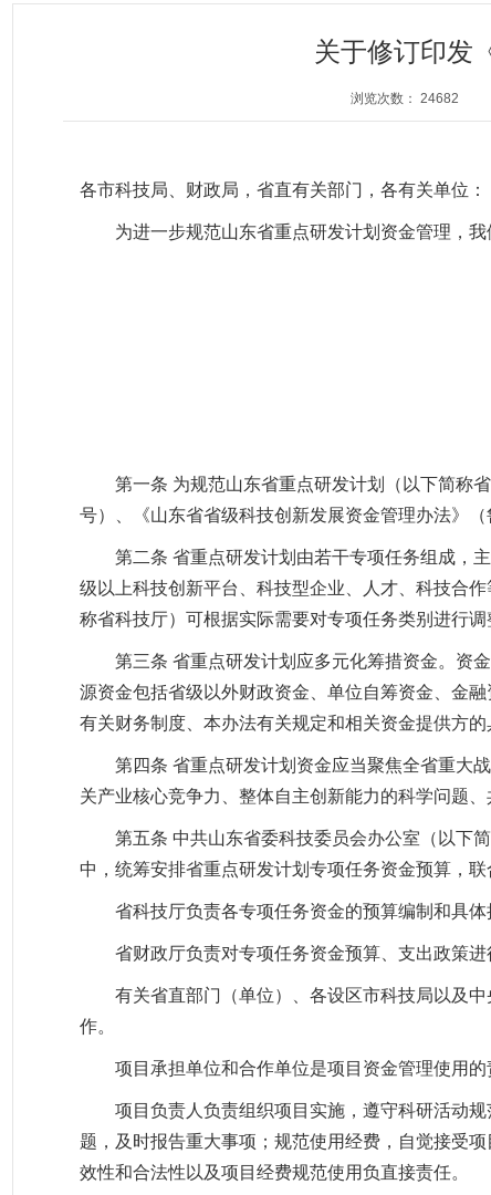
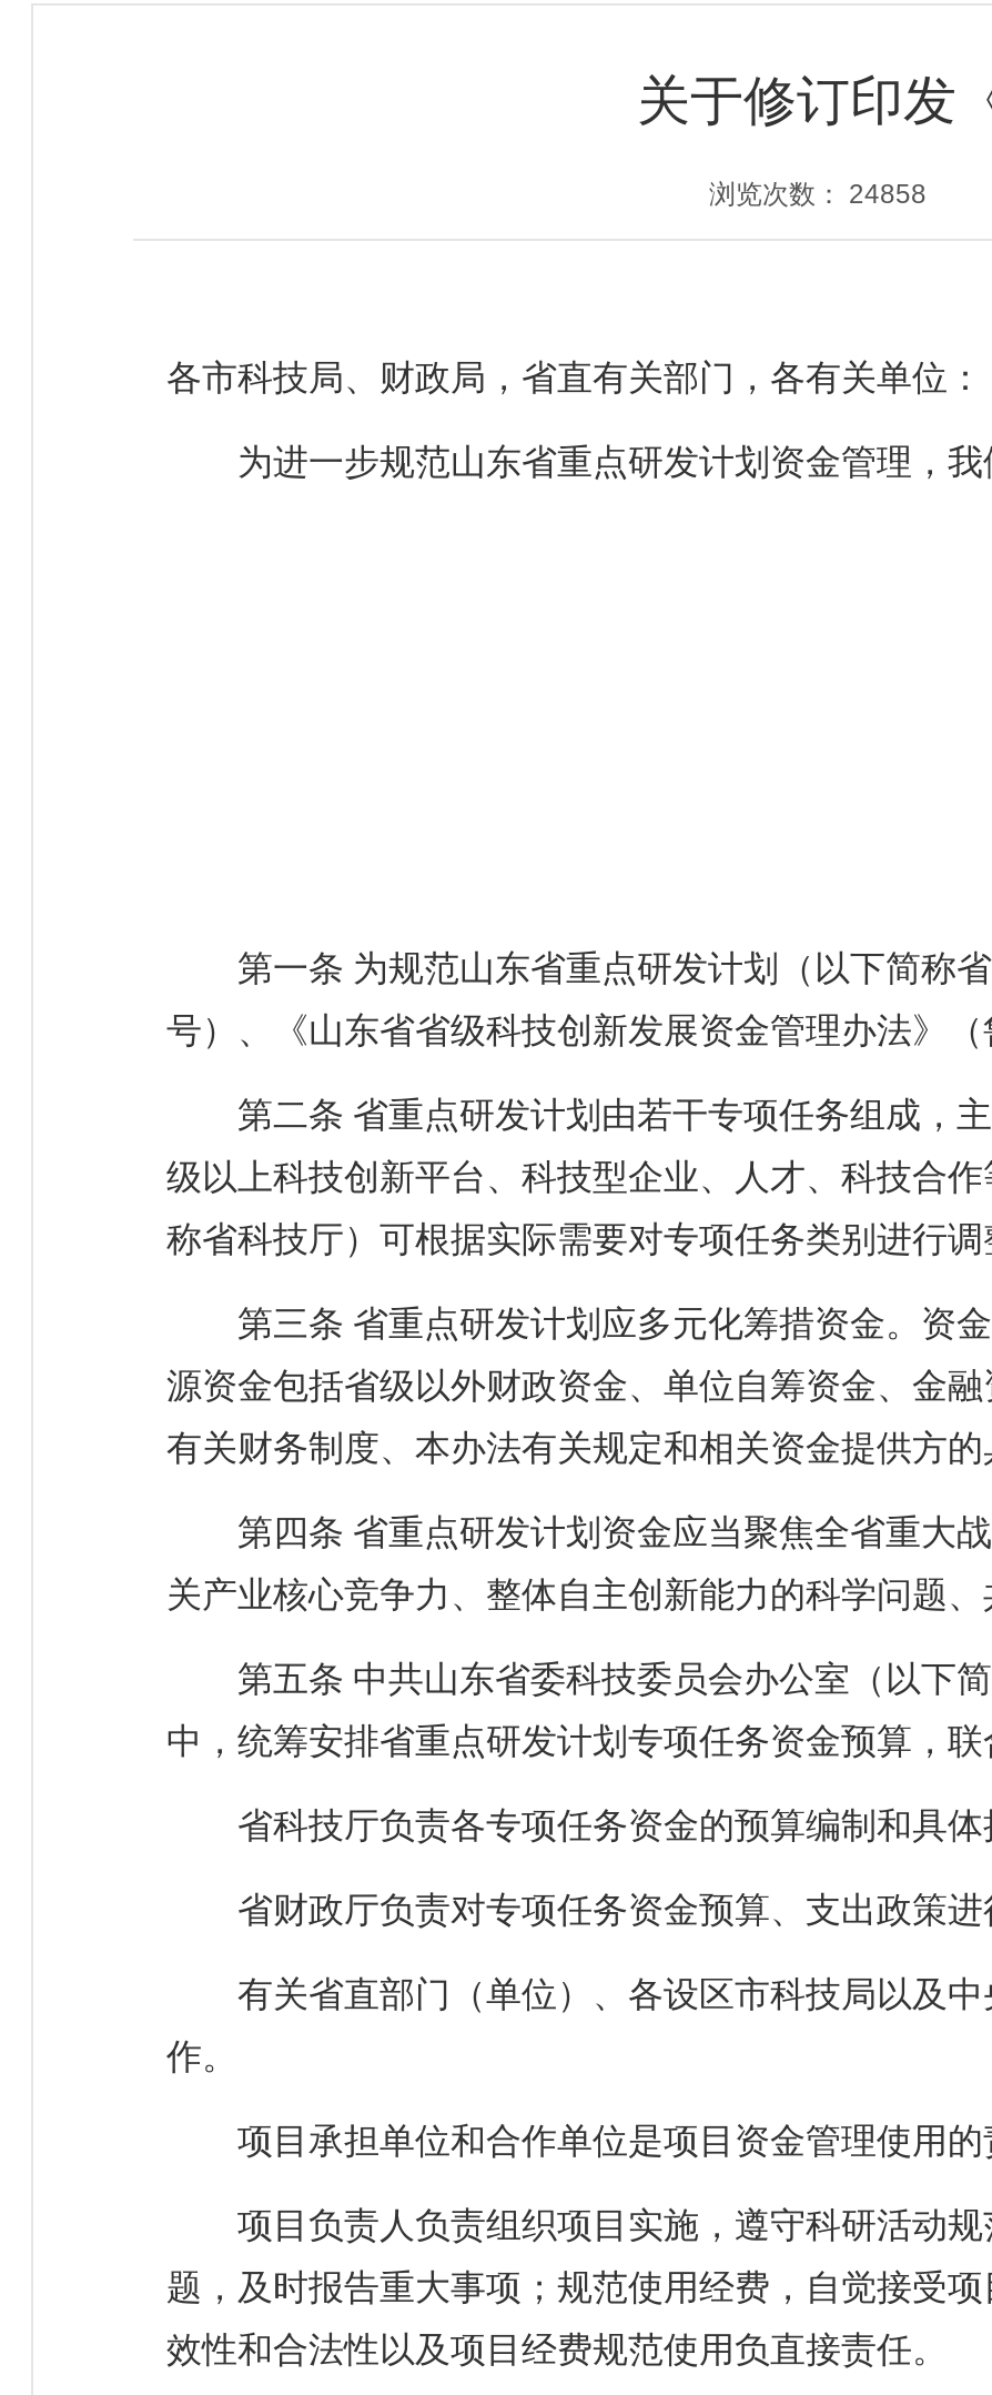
- 浏览次数：24682
+ 浏览次数：24858
